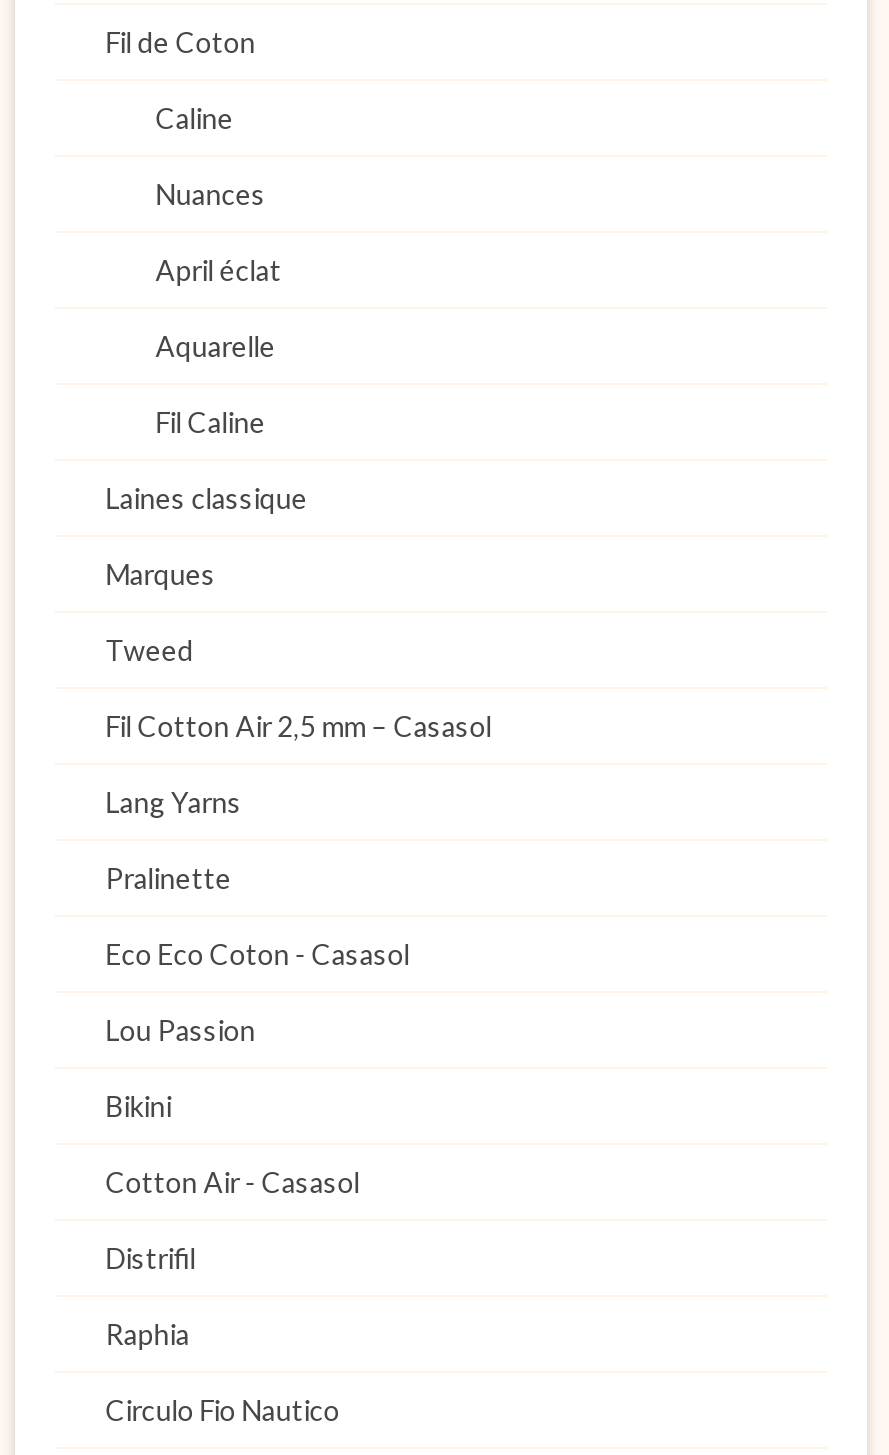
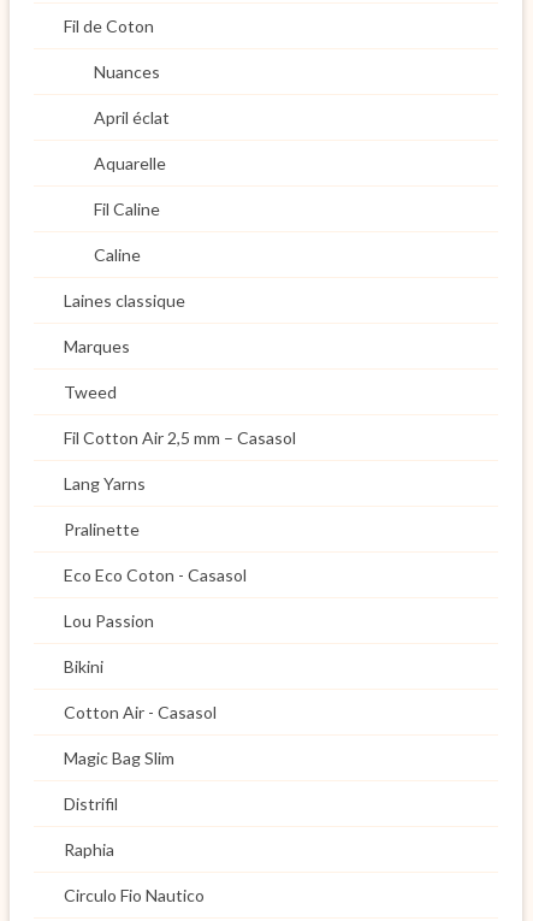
moved down: Caline

moved up: Nuances | April éclat | Aquarelle | Fil Caline

+ Magic Bag Slim
